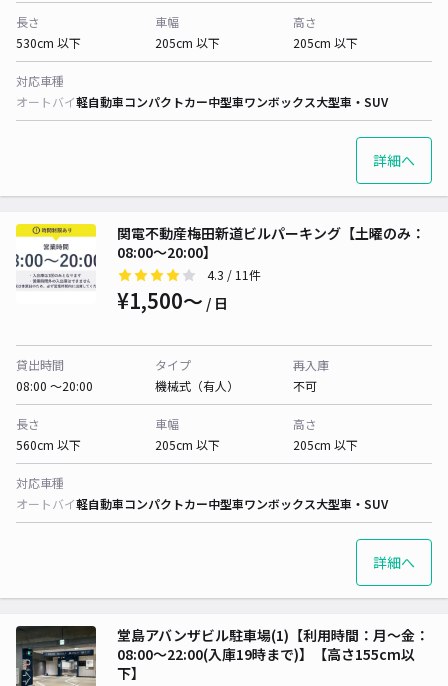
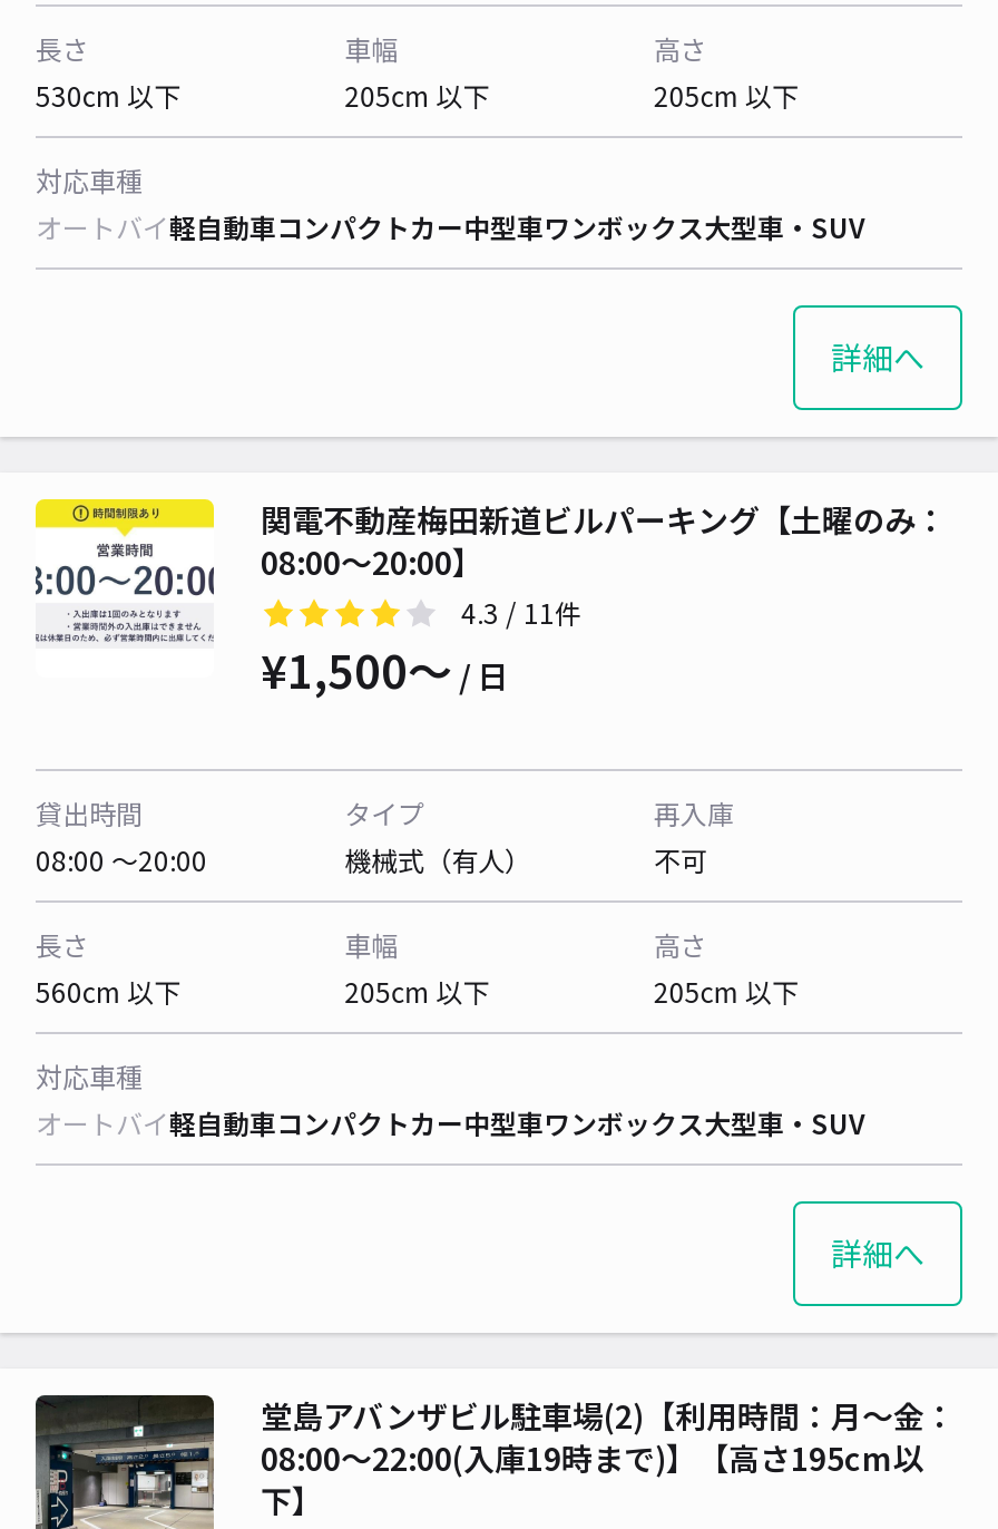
- 堂島アバンザビル駐車場(1)【利用時間：月〜金：
+ 堂島アバンザビル駐車場(2)【利用時間：月〜金：

- 08:00〜22:00(入庫19時まで)】【高さ155cm以
+ 08:00〜22:00(入庫19時まで)】【高さ195cm以
